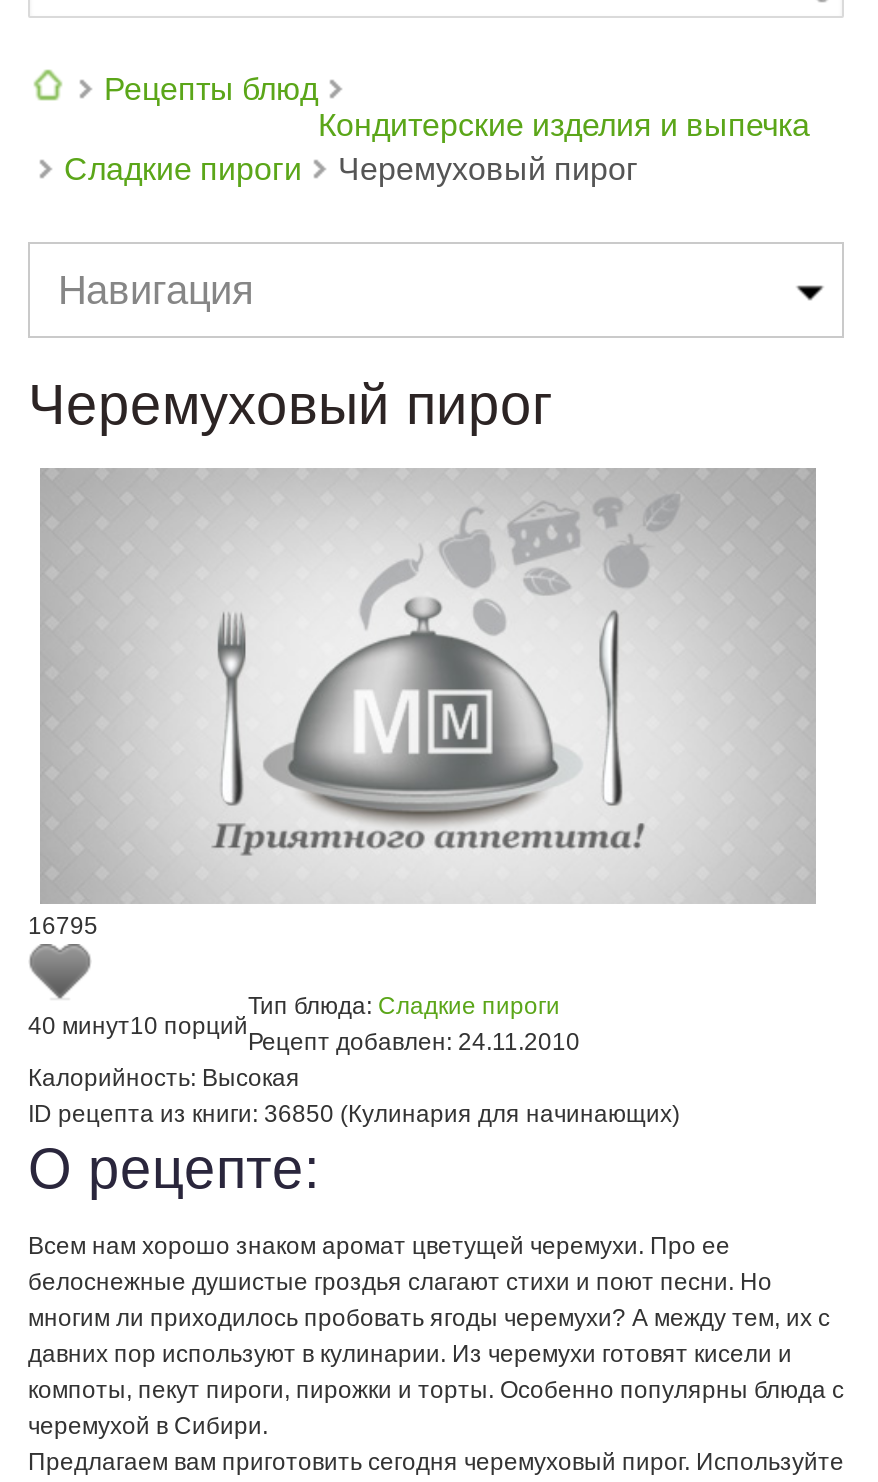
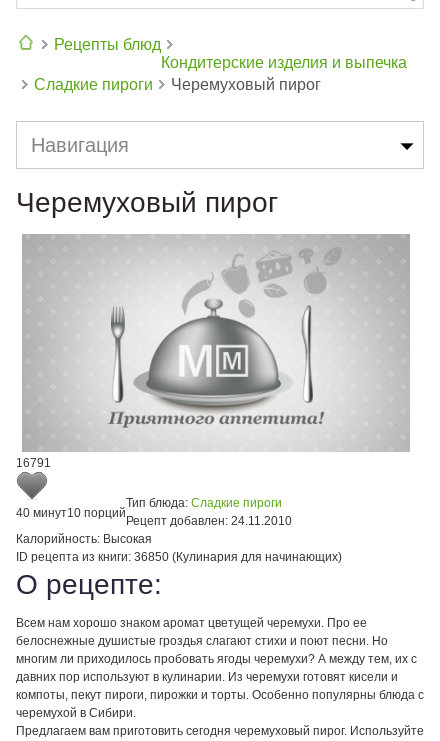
- 16795
+ 16791
